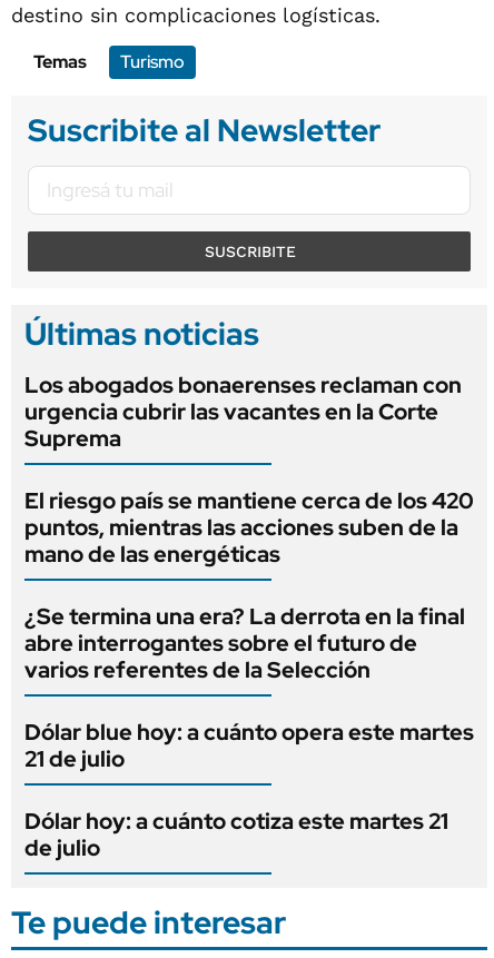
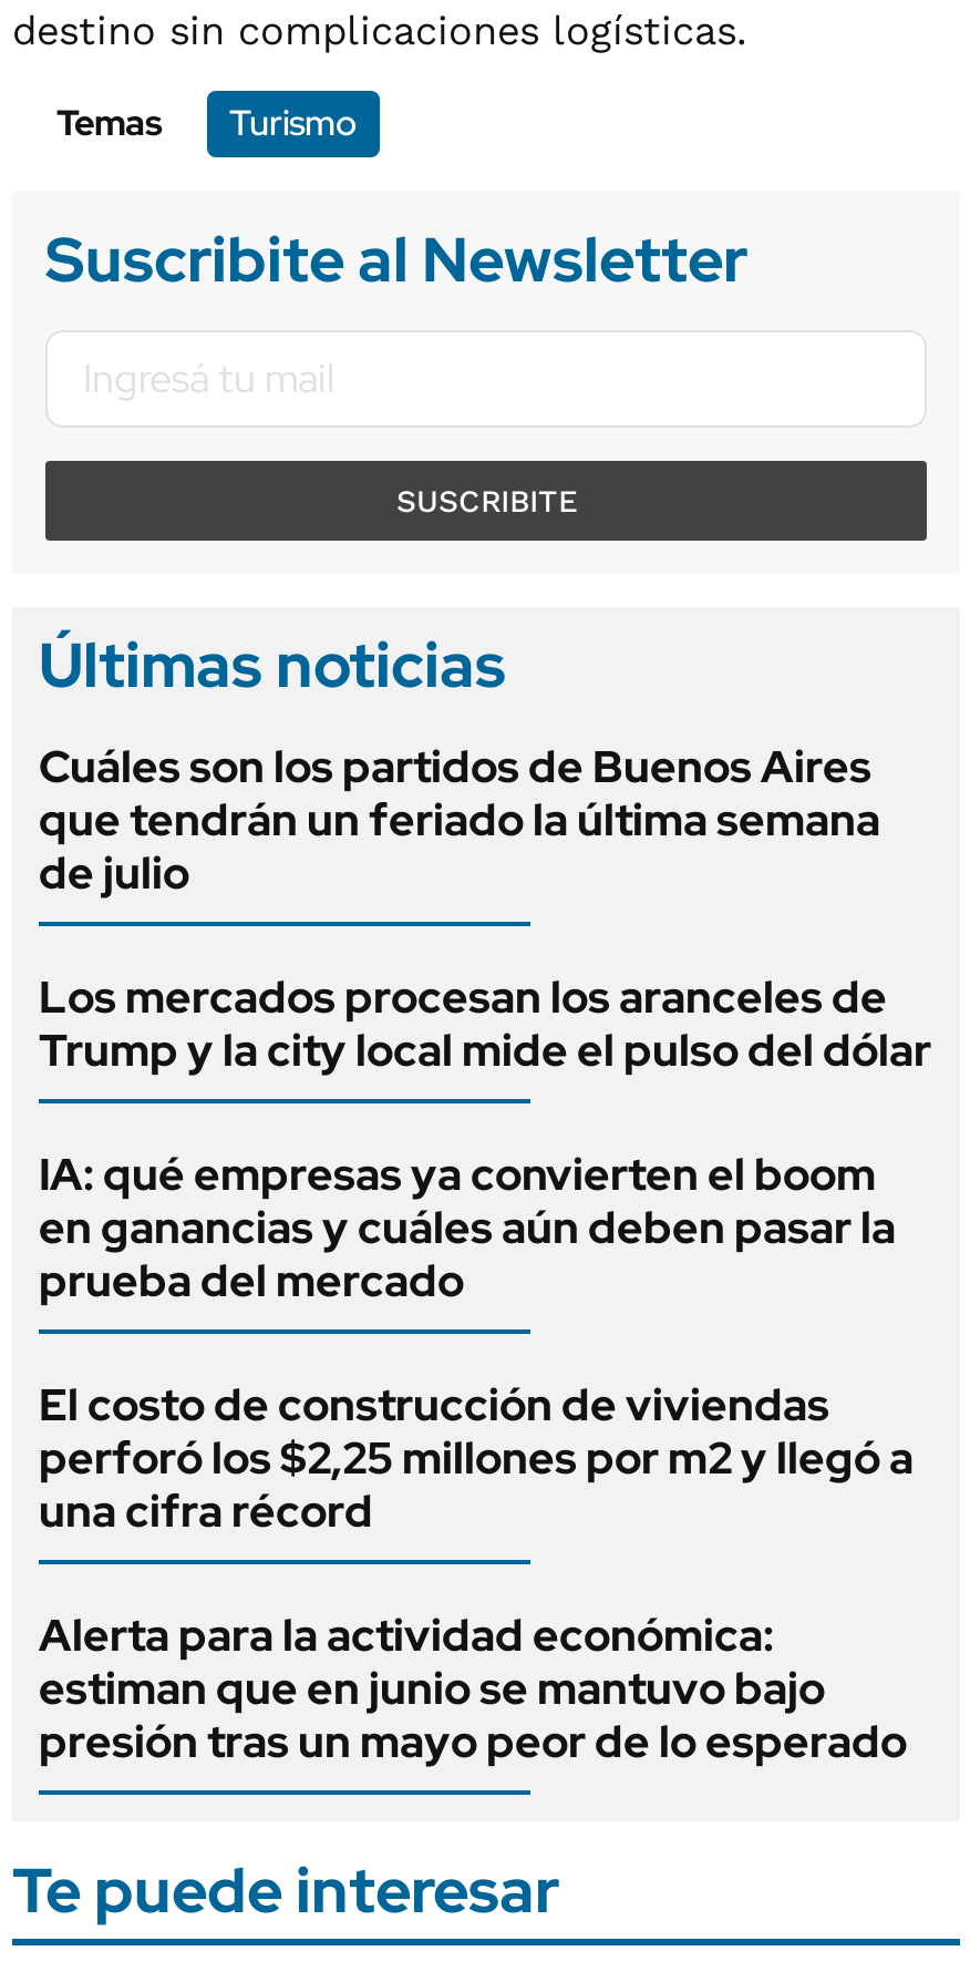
- Los abogados bonaerenses reclaman con
- urgencia cubrir las vacantes en la Corte
- Suprema
- El riesgo país se mantiene cerca de los 420
- puntos, mientras las acciones suben de la
- mano de las energéticas
- ¿Se termina una era? La derrota en la final
- abre interrogantes sobre el futuro de
- varios referentes de la Selección
- Dólar blue hoy: a cuánto opera este martes
- 21 de julio
- Dólar hoy: a cuánto cotiza este martes 21
+ Cuáles son los partidos de Buenos Aires
+ que tendrán un feriado la última semana

moved up: de julio

+ Los mercados procesan los aranceles de
+ Trump y la city local mide el pulso del dólar
+ IA: qué empresas ya convierten el boom
+ en ganancias y cuáles aún deben pasar la
+ prueba del mercado
+ El costo de construcción de viviendas
+ perforó los $2,25 millones por m2 y llegó a
+ una cifra récord
+ Alerta para la actividad económica:
+ estiman que en junio se mantuvo bajo
+ presión tras un mayo peor de lo esperado
